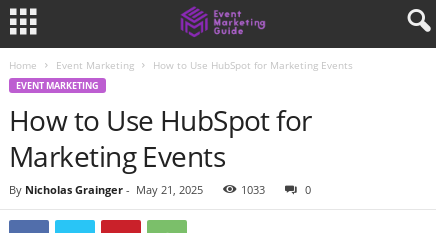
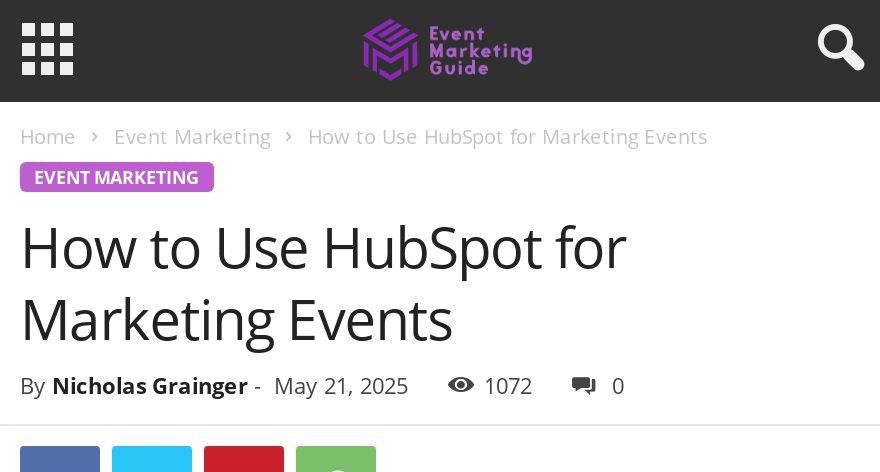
- 1033
+ 1072
